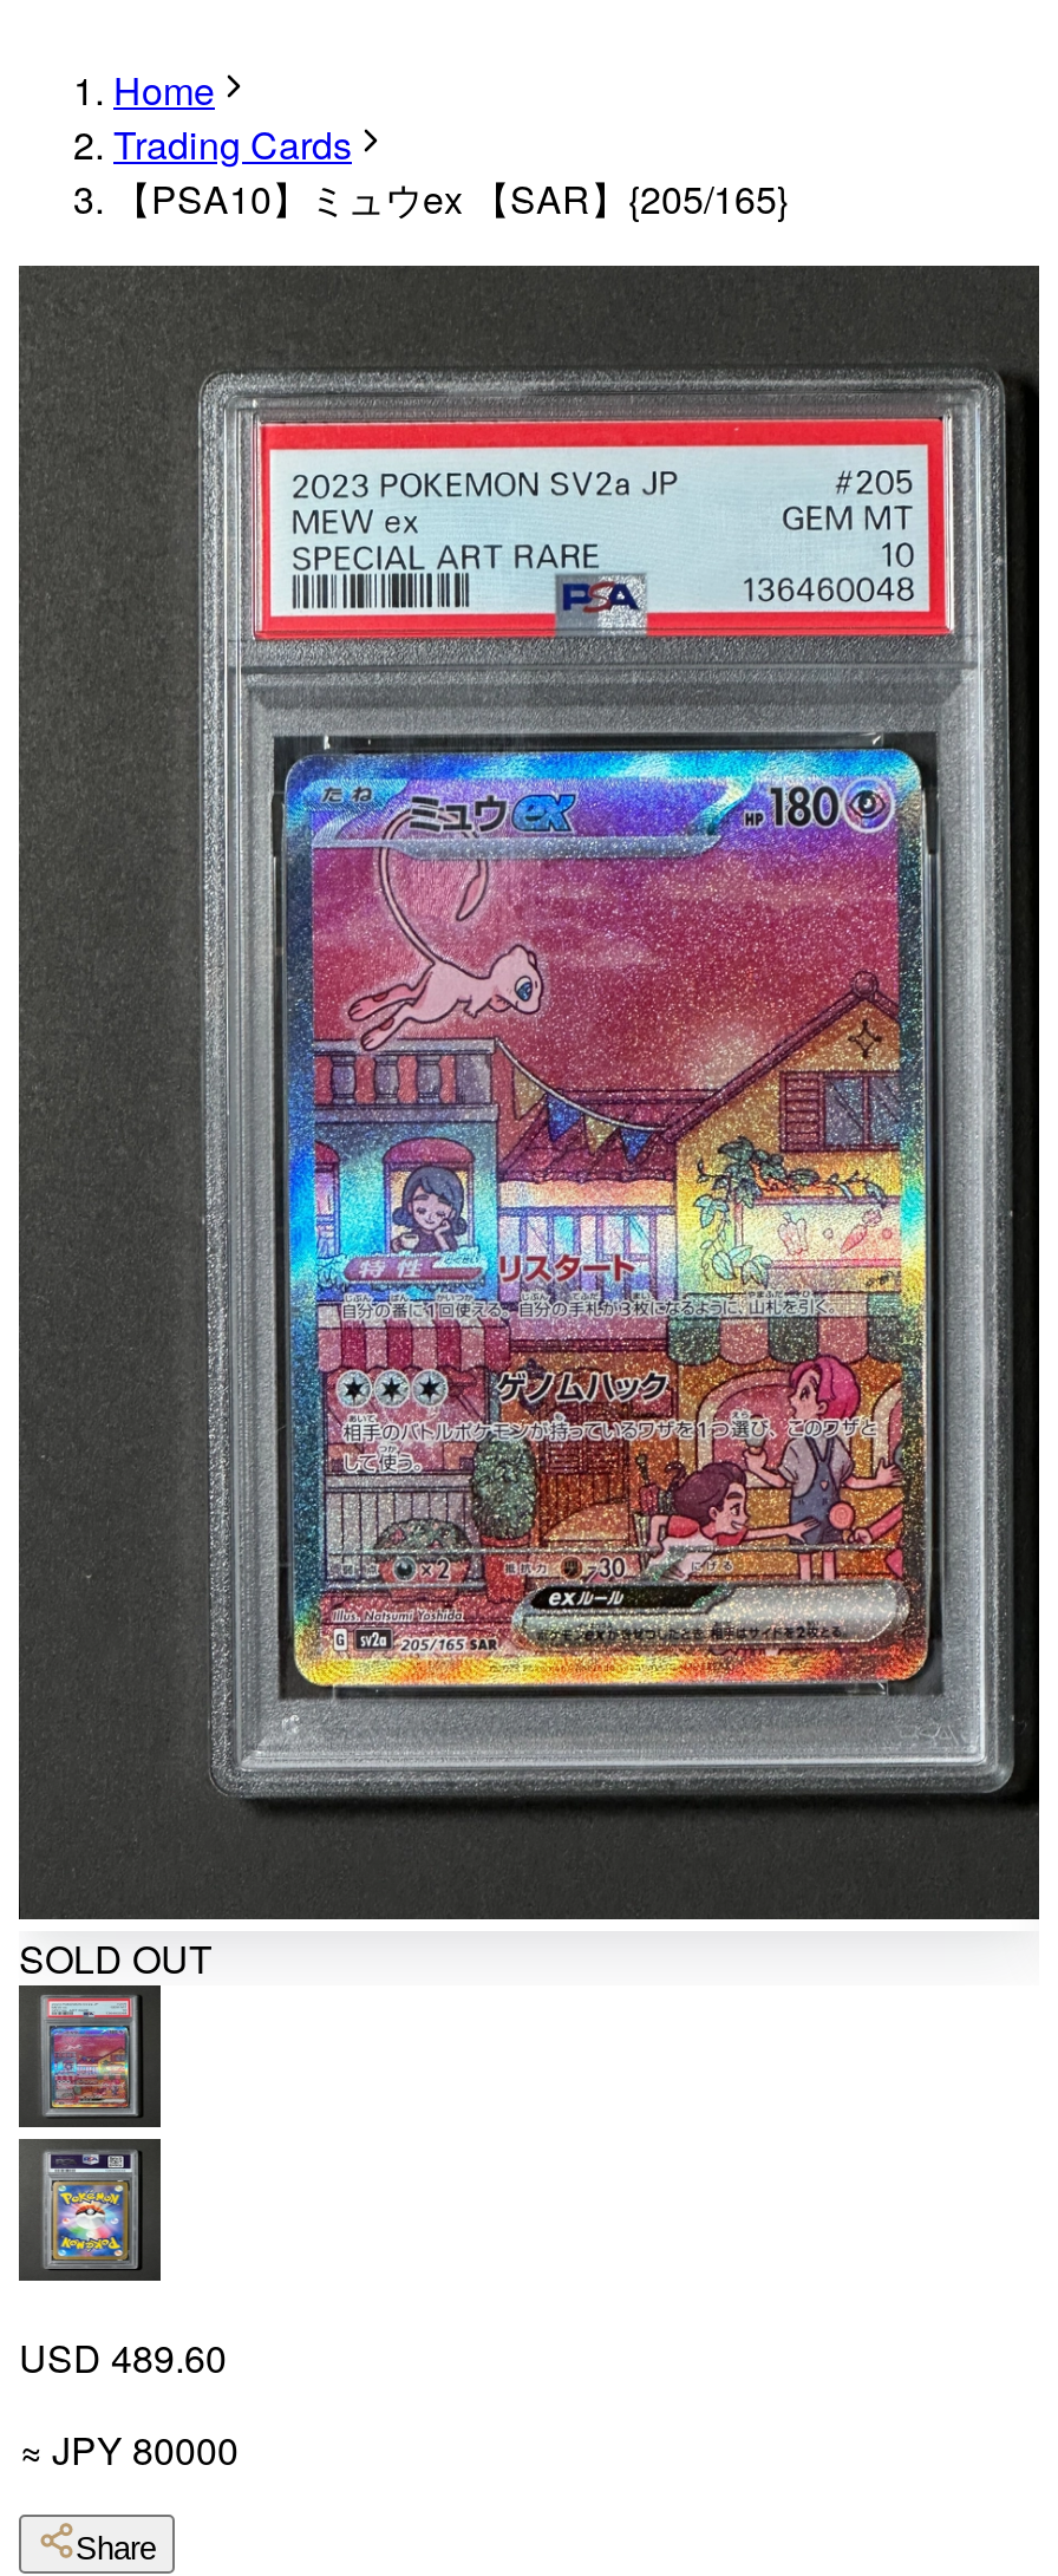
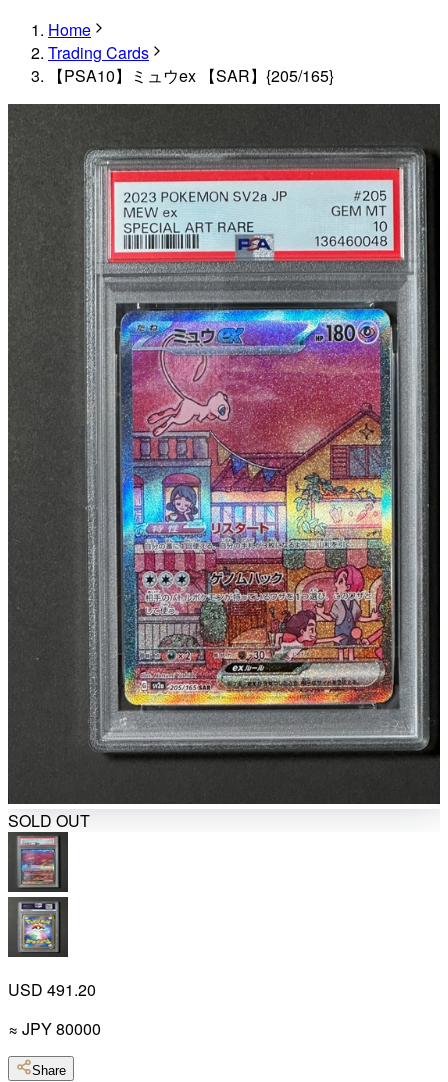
- USD 489.60
+ USD 491.20
